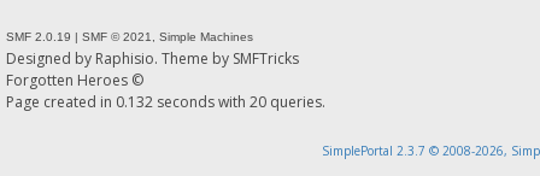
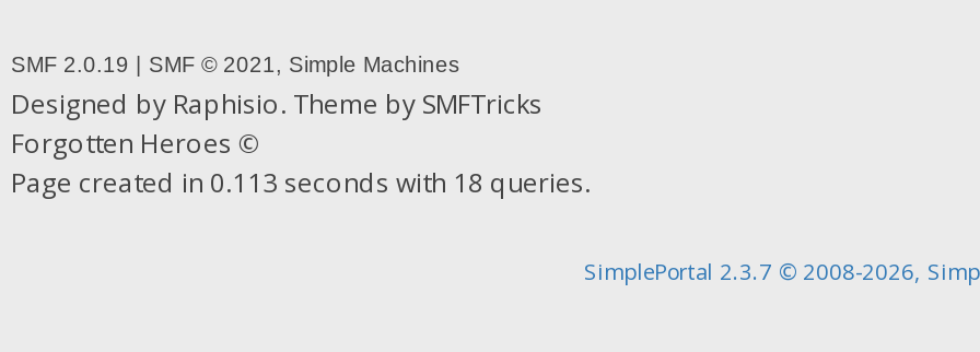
- Page created in 0.132 seconds with 20 queries.
+ Page created in 0.113 seconds with 18 queries.
